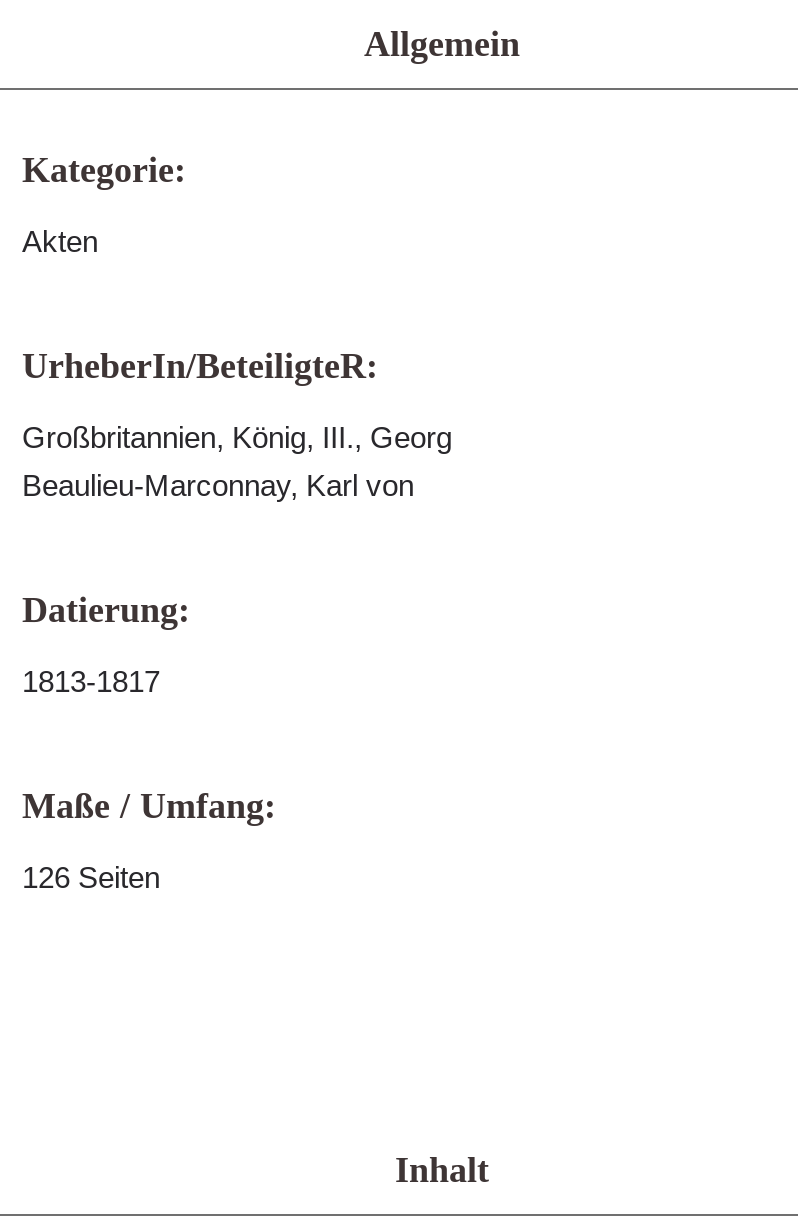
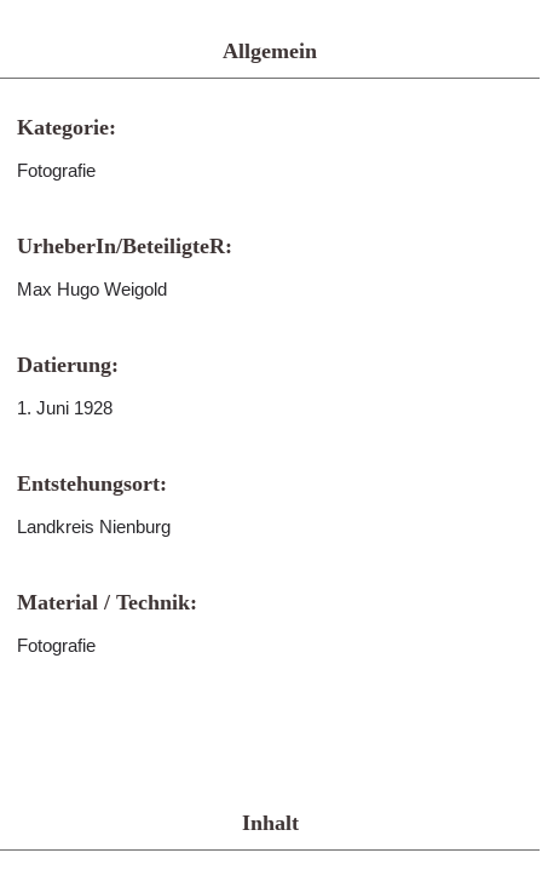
- Akten
+ Fotografie

- Großbritannien, König, III., Georg
- Beaulieu-Marconnay, Karl von
+ Max Hugo Weigold

moved up: Datierung:

- 1813-1817
- Maße / Umfang:
- 126 Seiten
+ 1. Juni 1928
+ Entstehungsort:
+ Landkreis Nienburg
+ Material / Technik:
+ Fotografie
